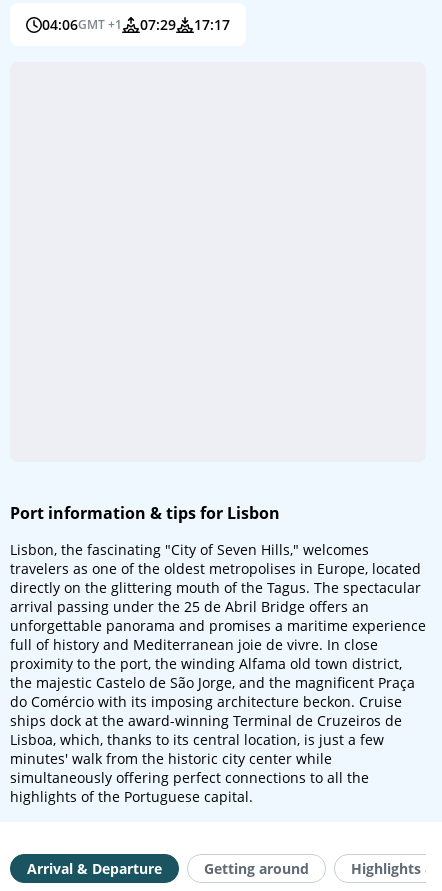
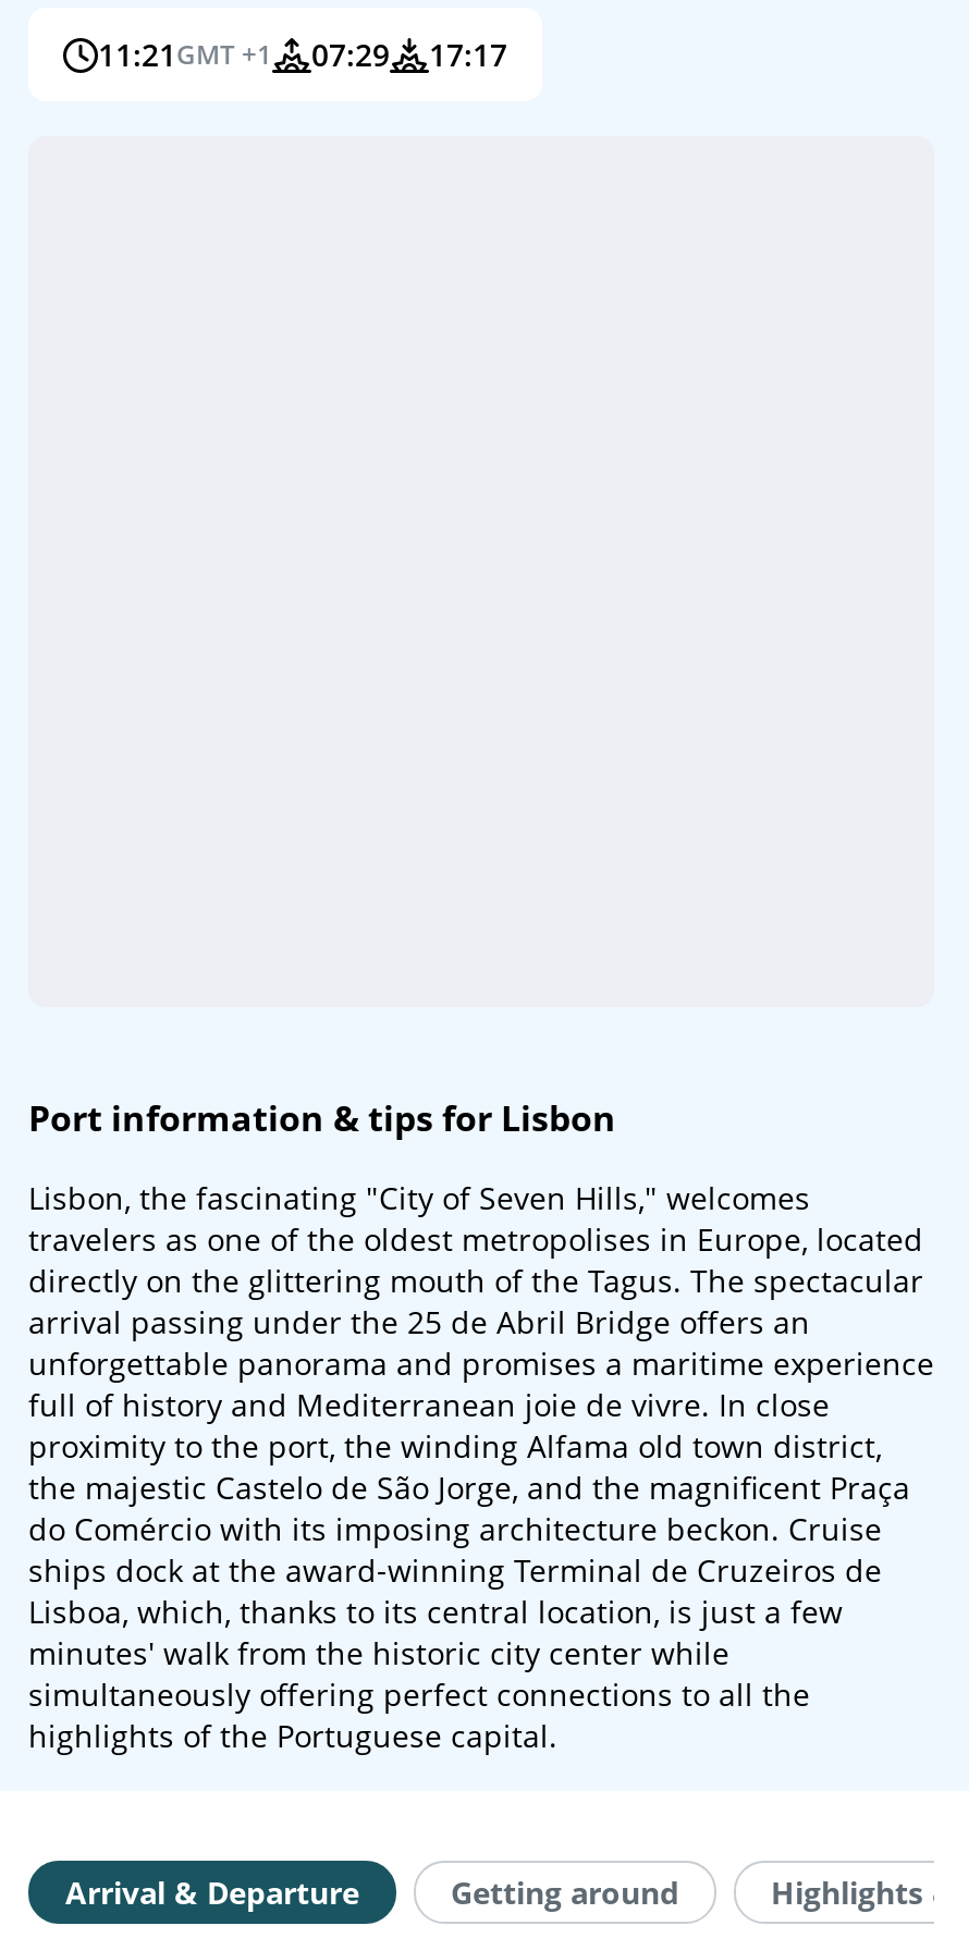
- 04:06 GMT +1 07:29 17:17
+ 11:21 GMT +1 07:29 17:17
